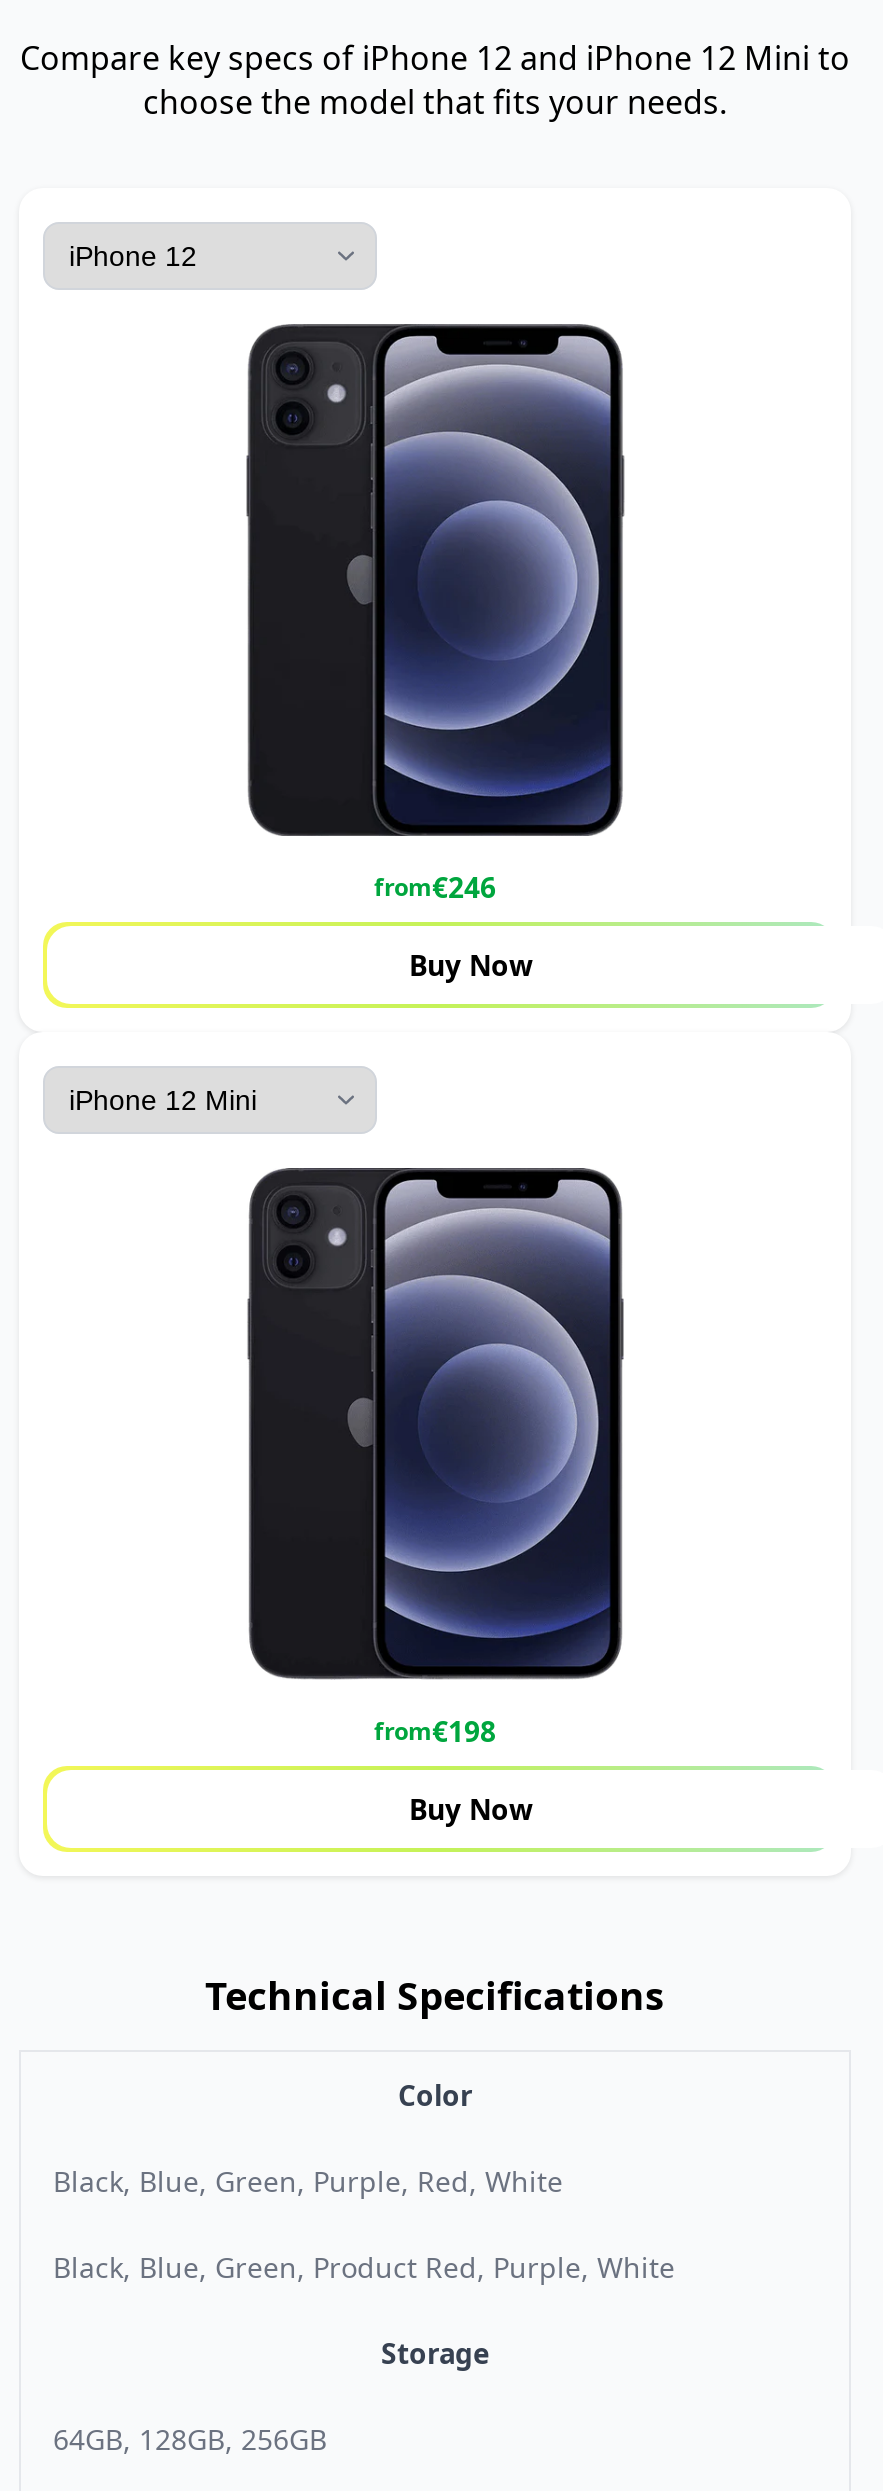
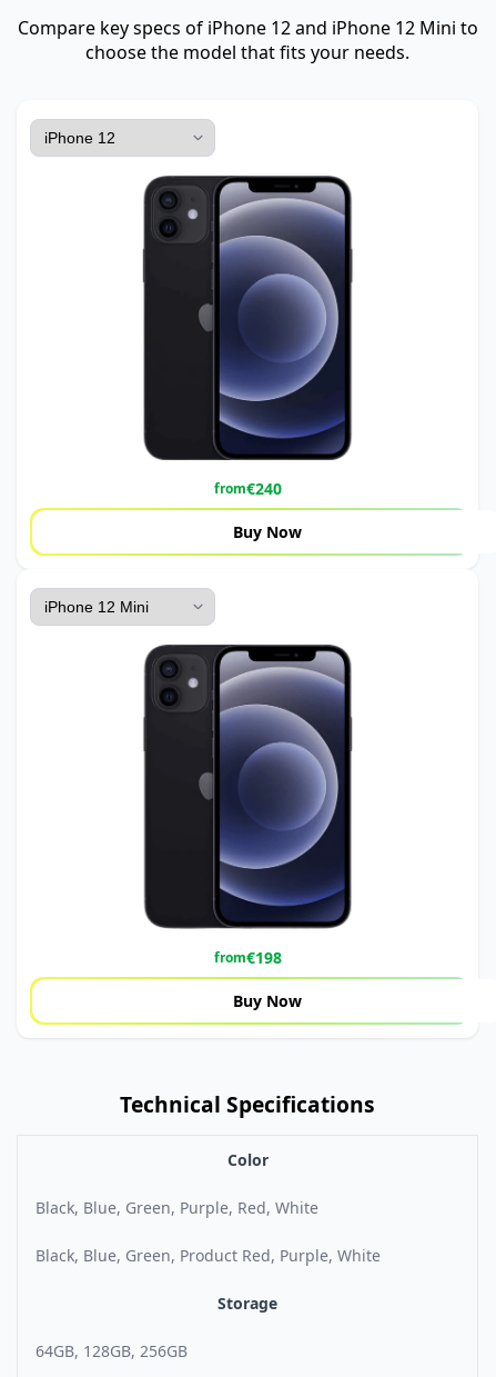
- from€246
+ from€240
